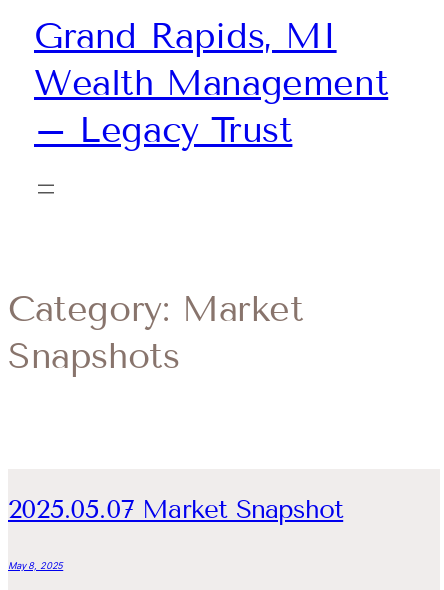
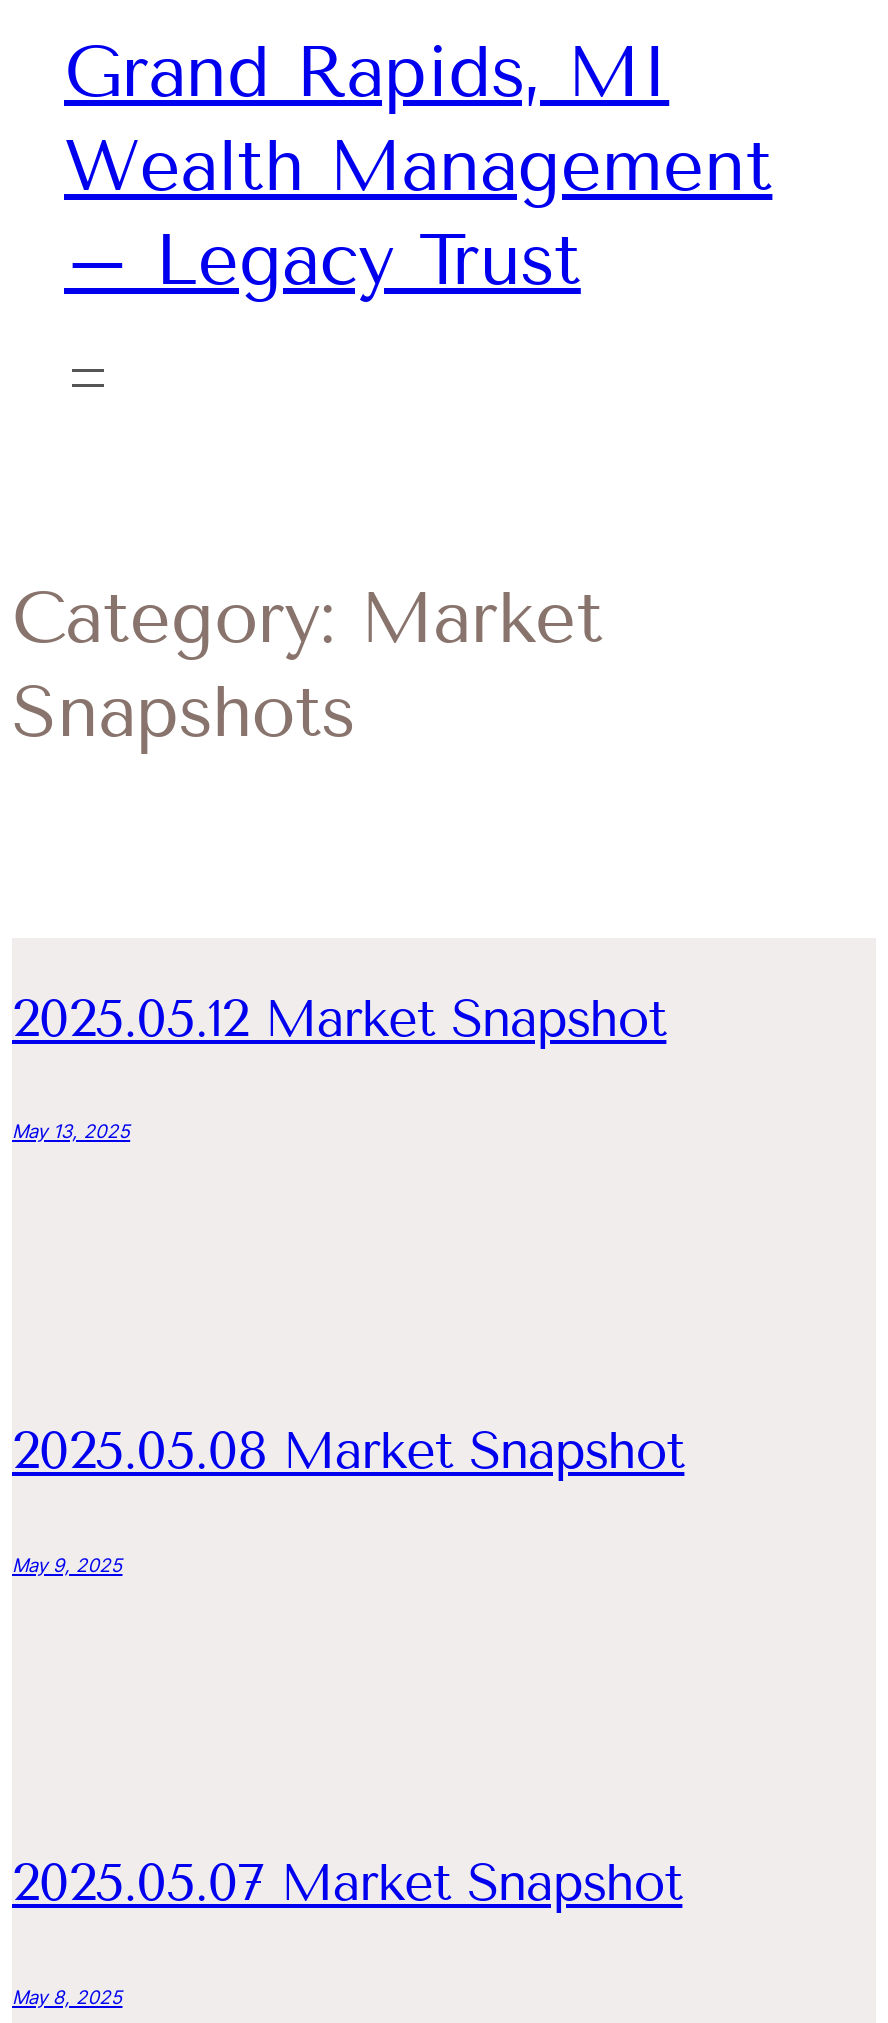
+ 2025.05.12 Market Snapshot
+ May 13, 2025

+ 2025.05.08 Market Snapshot
+ May 9, 2025
